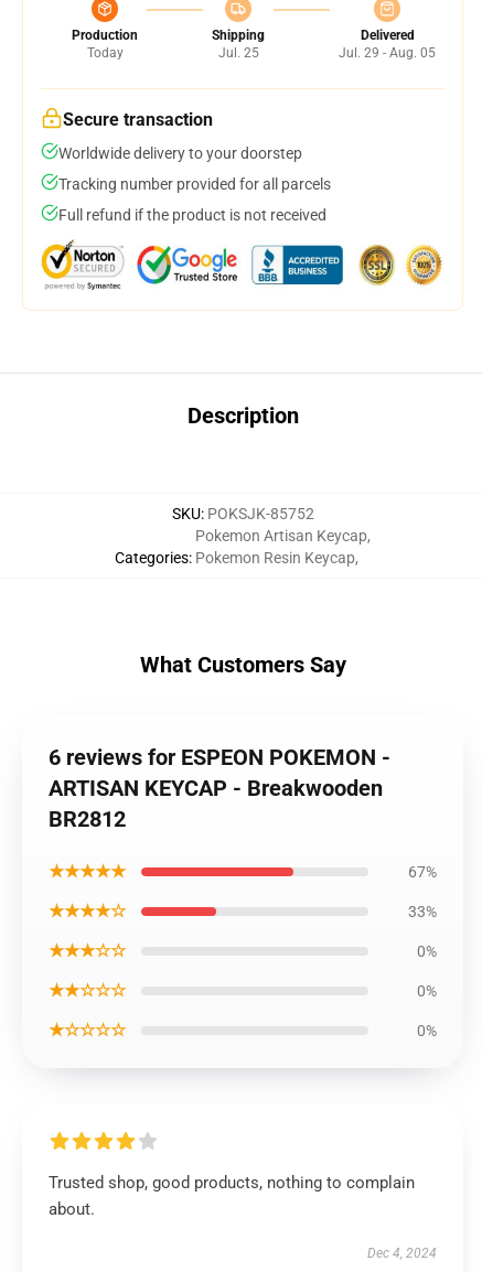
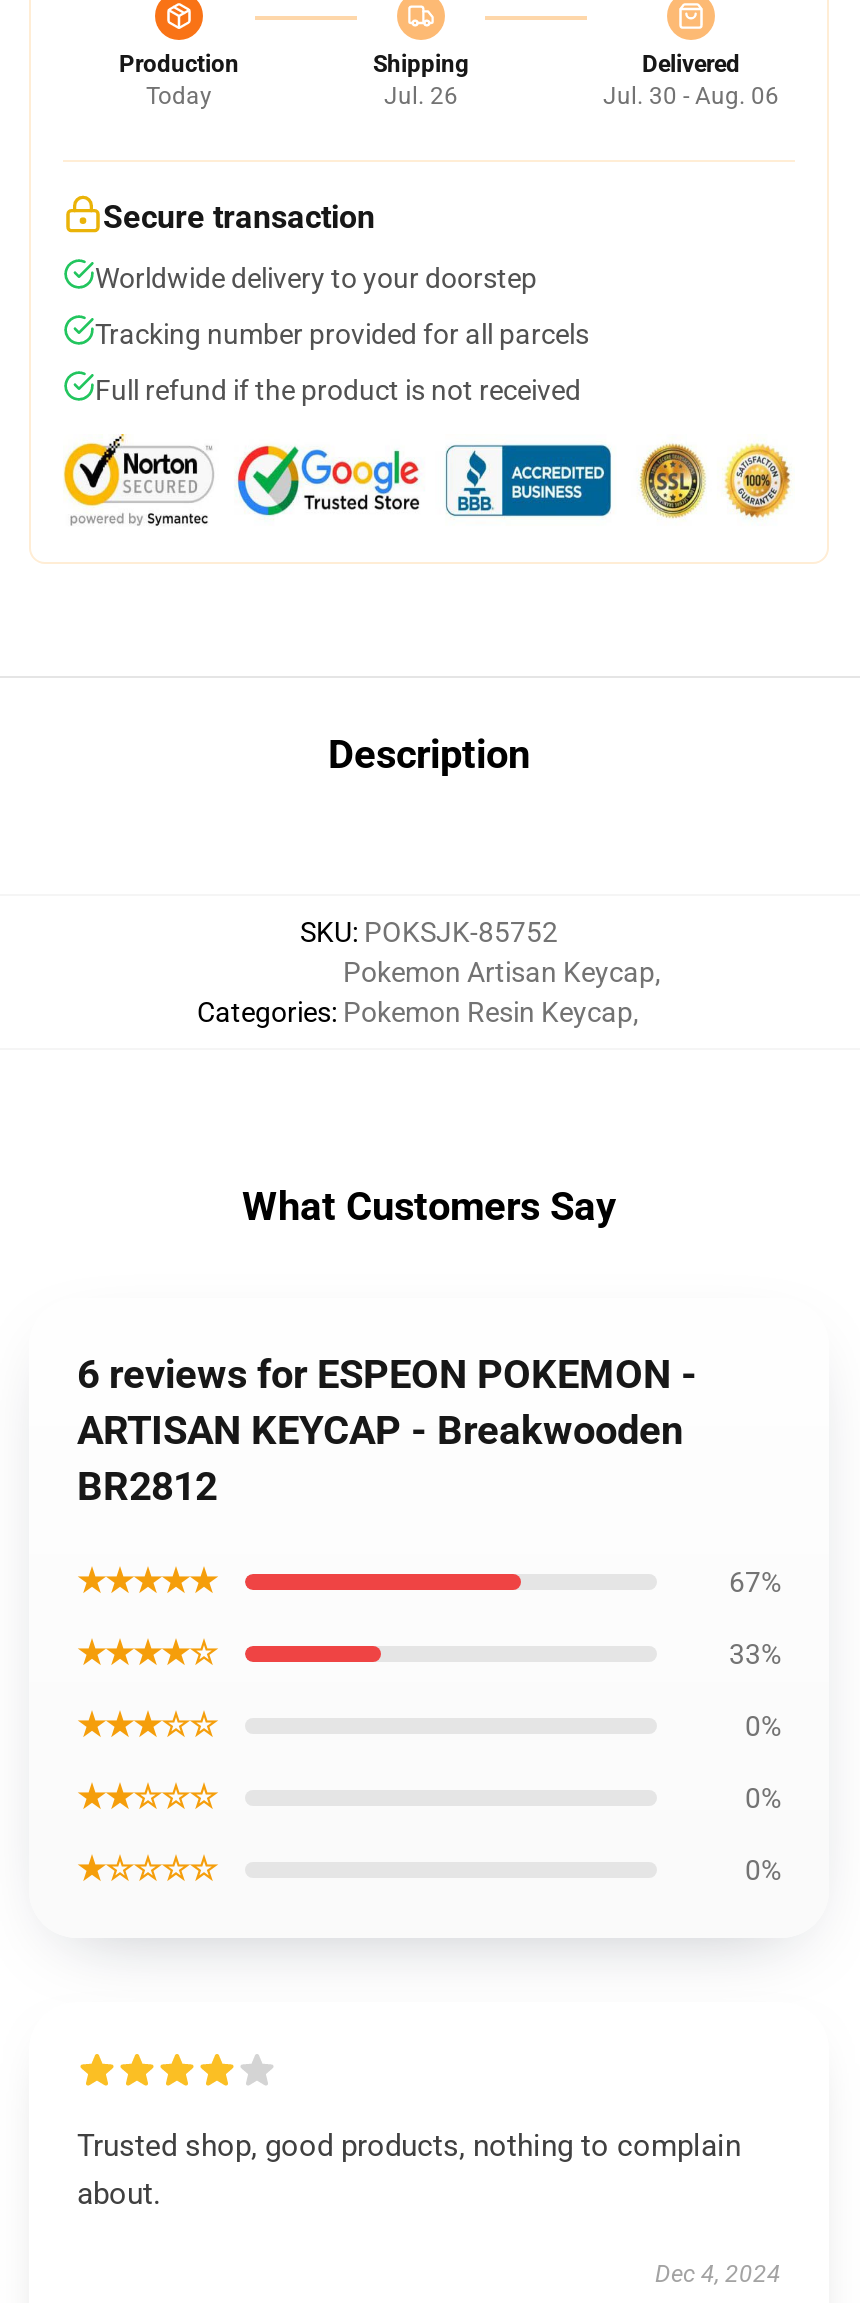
- Jul. 25
+ Jul. 26

- Jul. 29 - Aug. 05
+ Jul. 30 - Aug. 06
